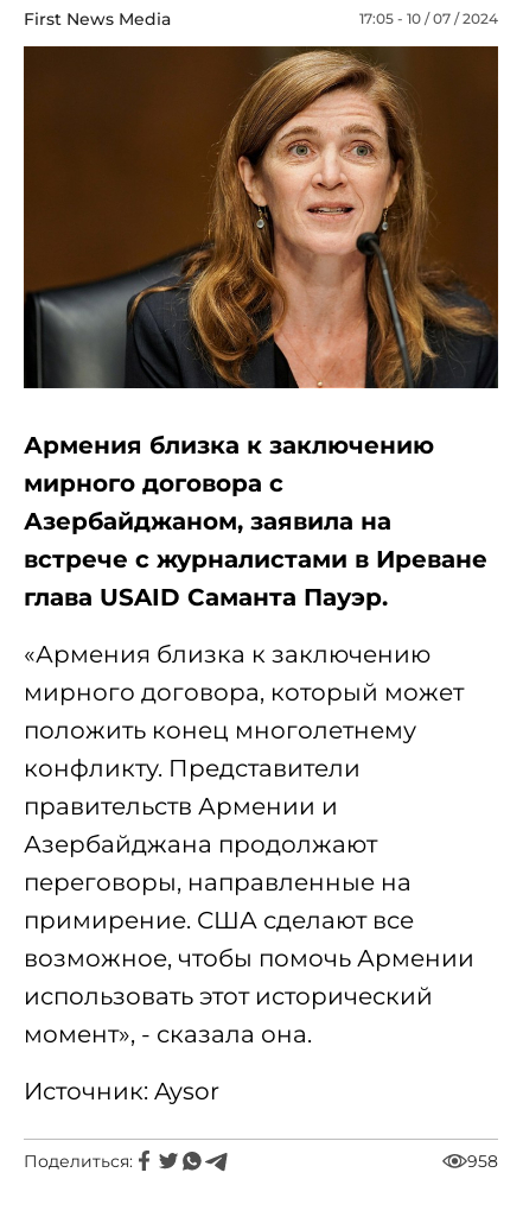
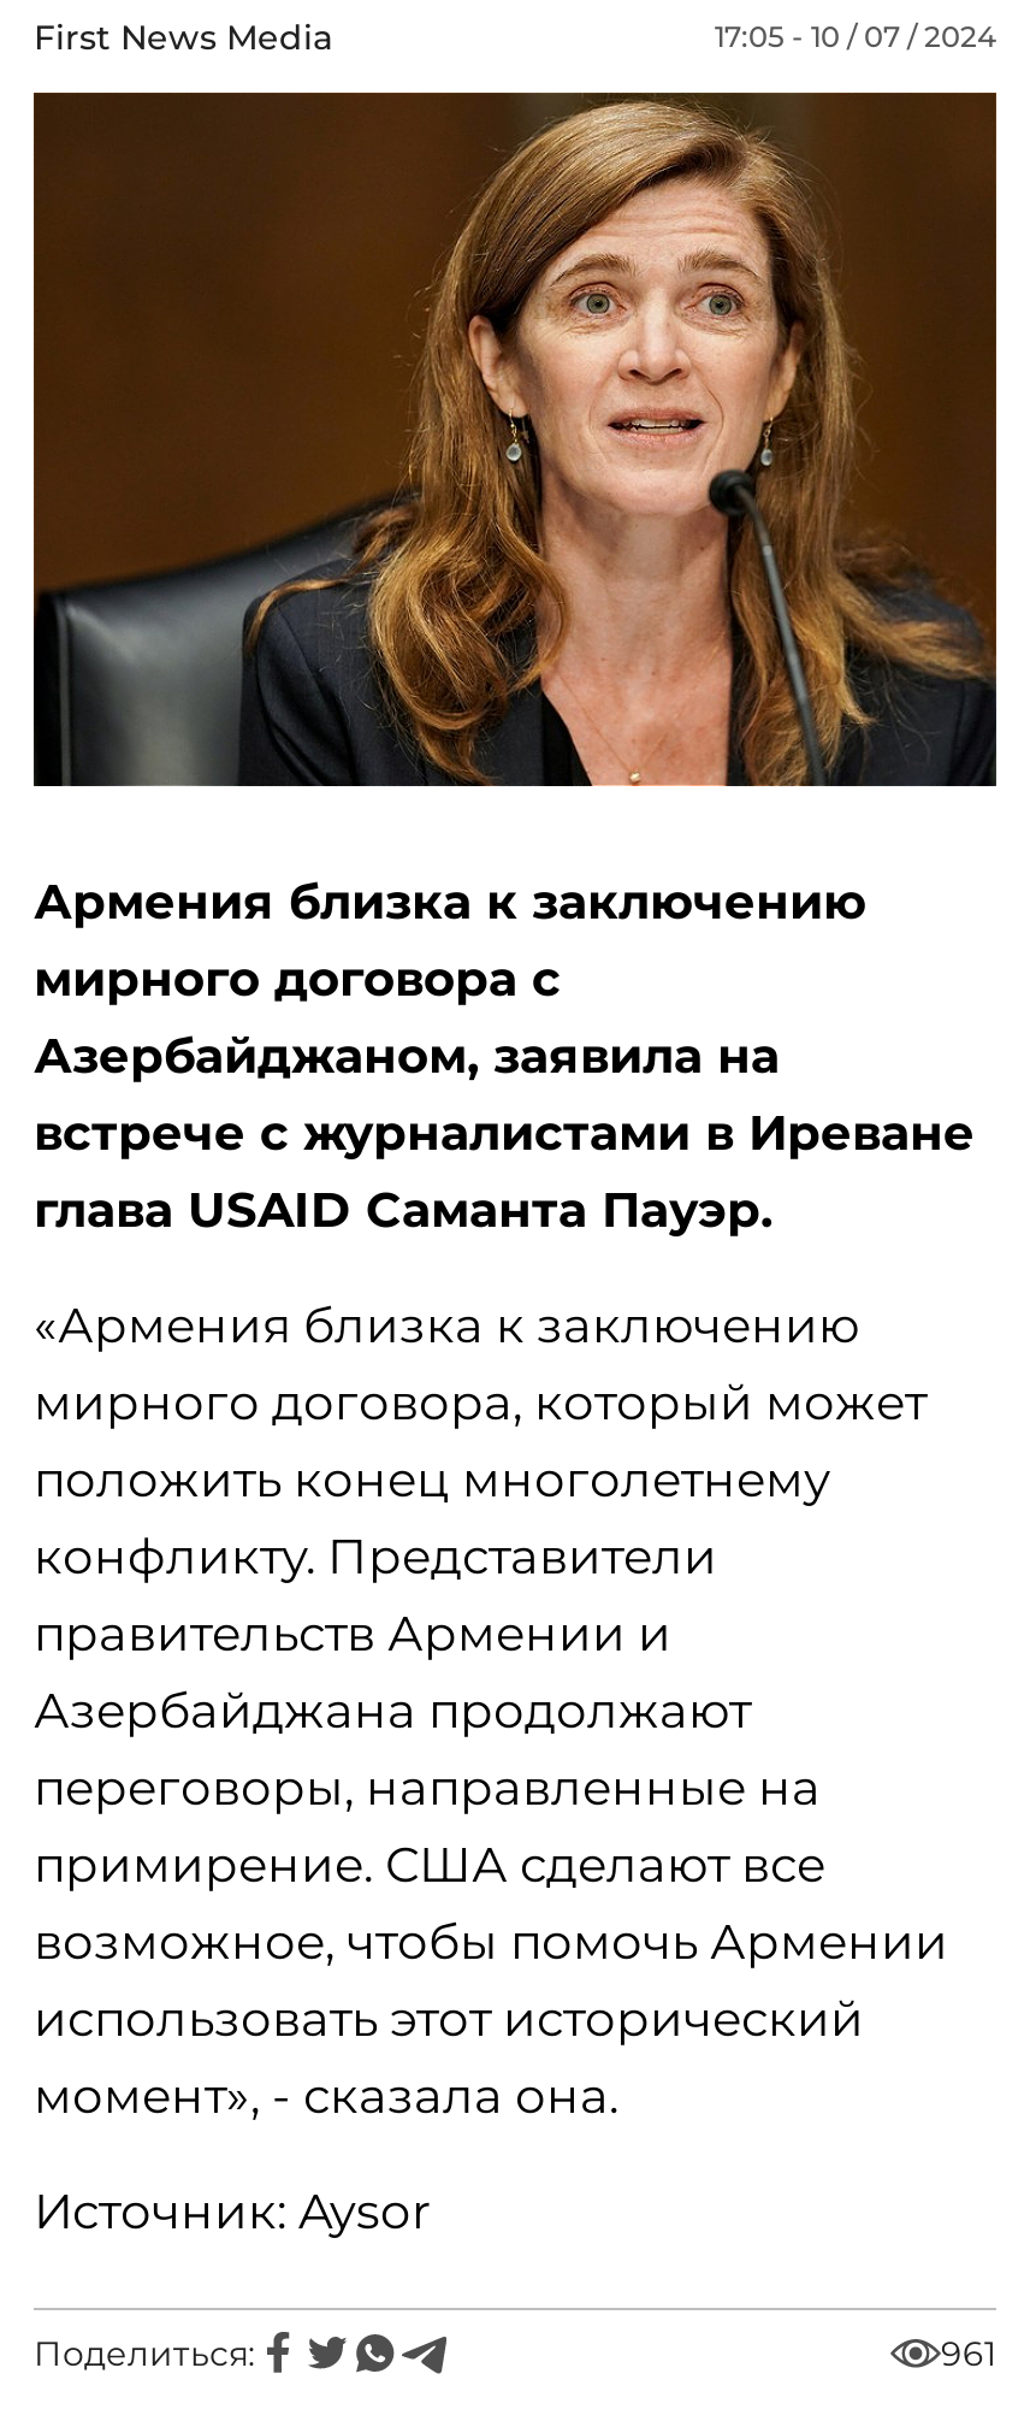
- 958
+ 961
